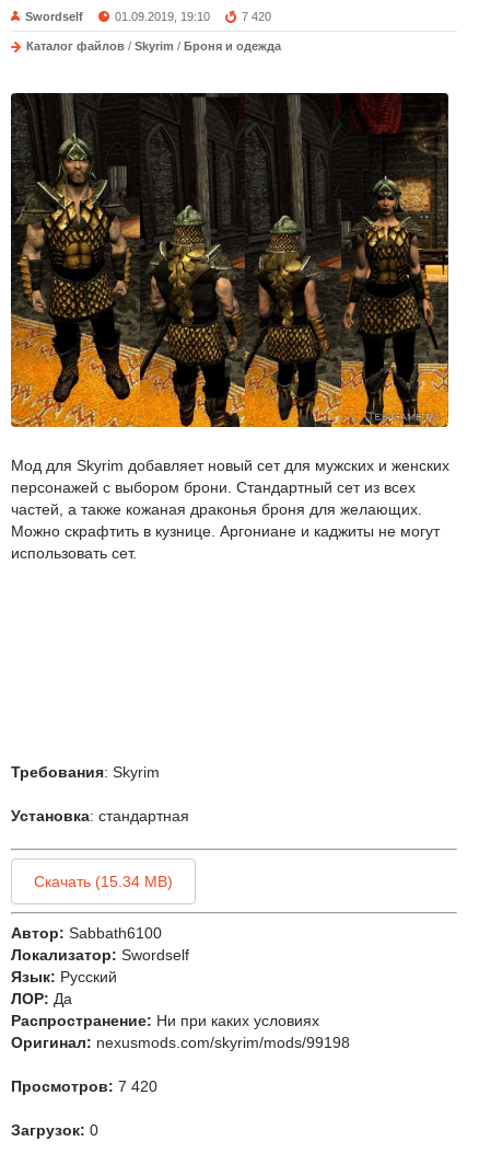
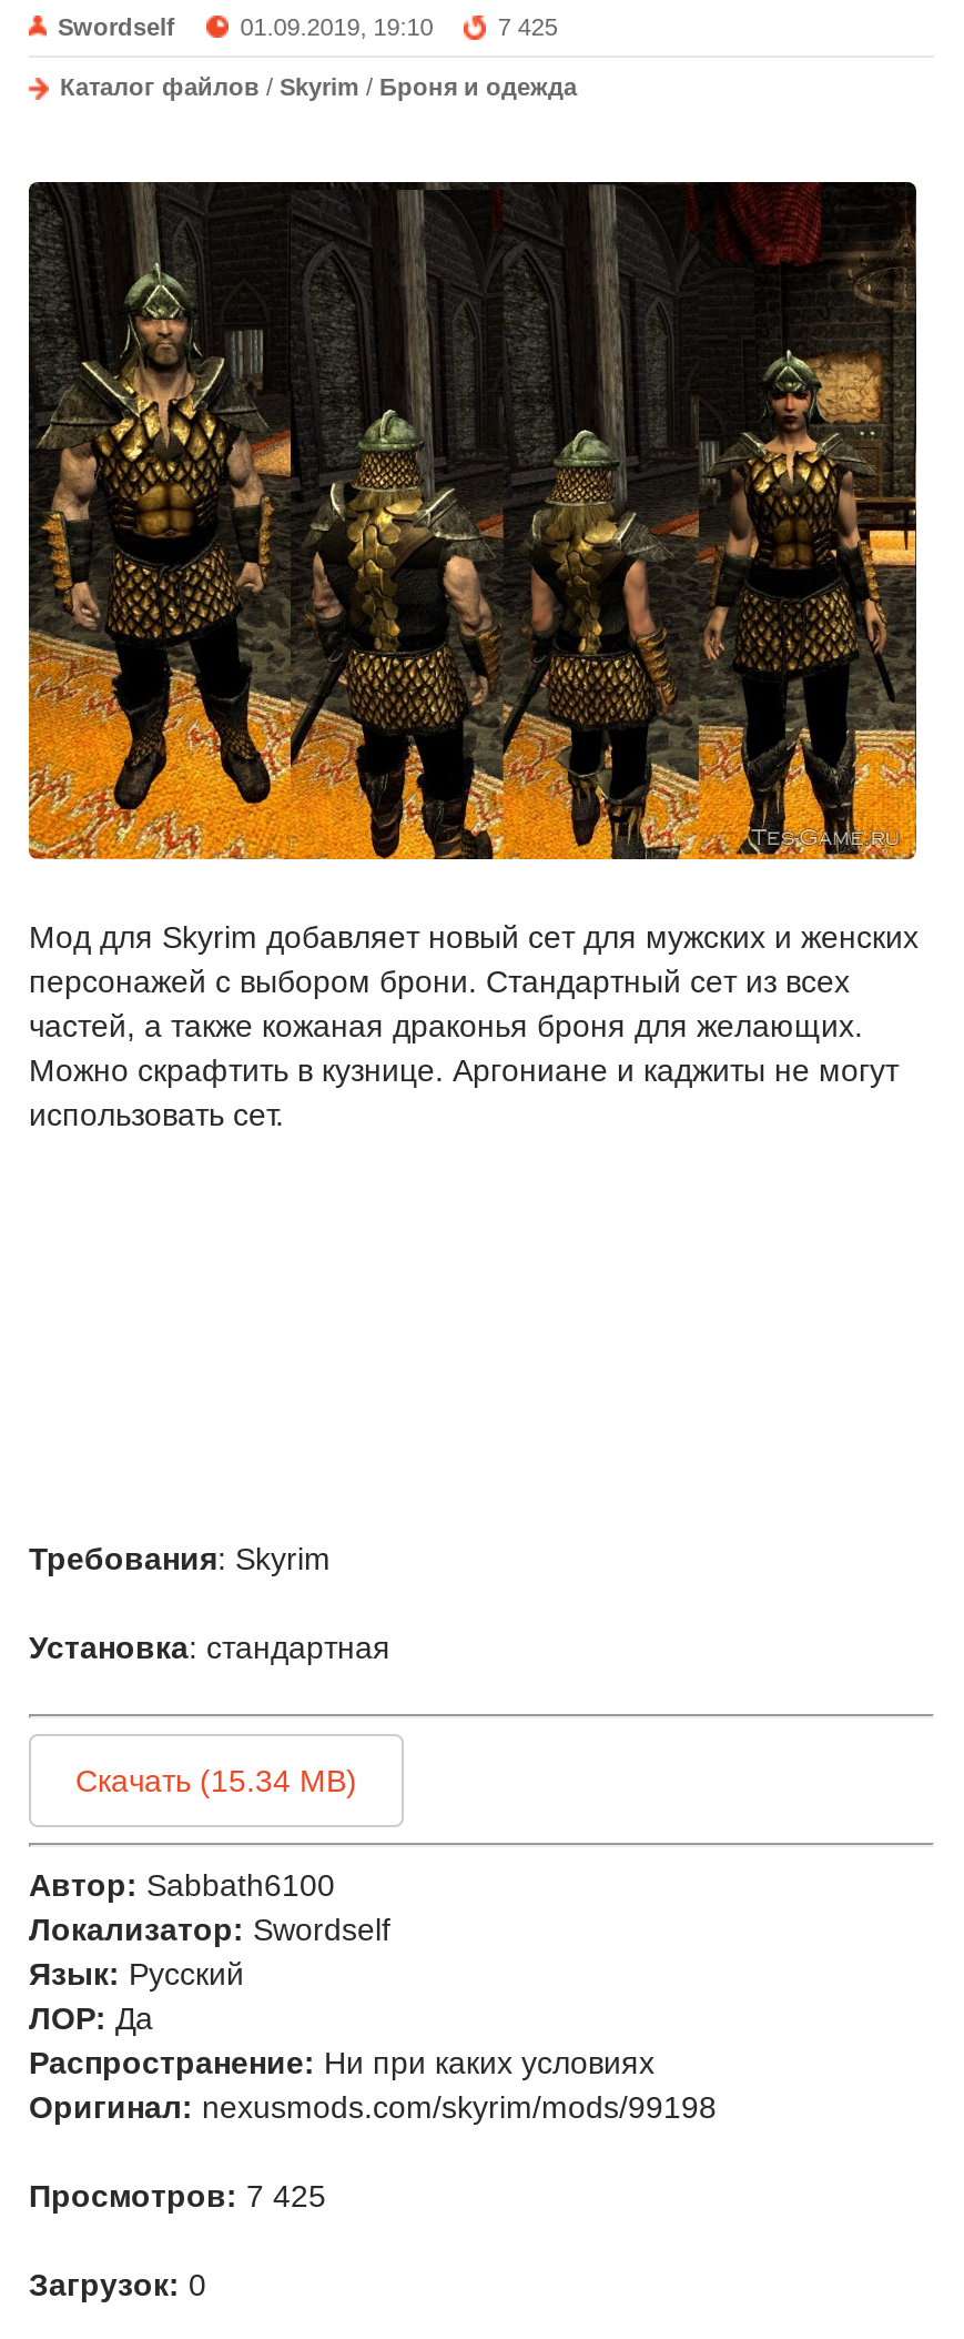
- 7 420
+ 7 425

- Просмотров: 7 420
+ Просмотров: 7 425
